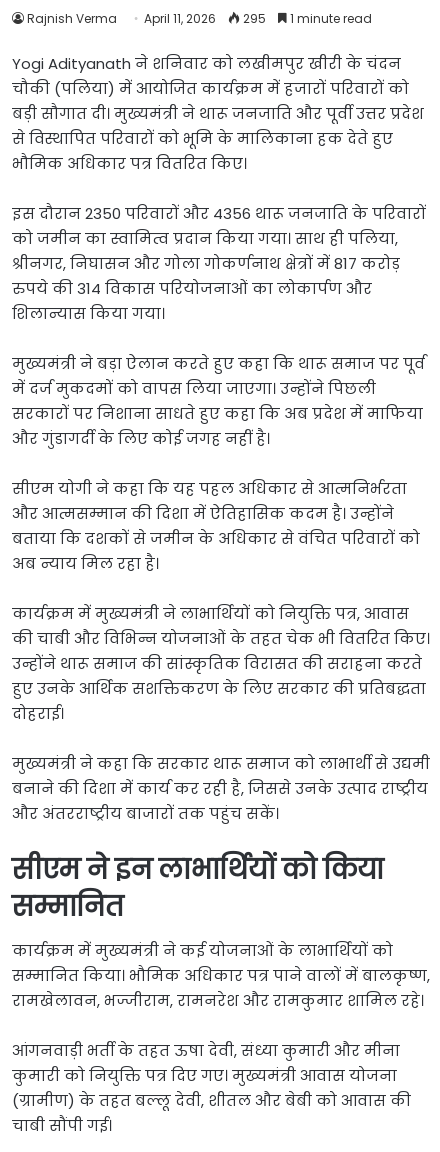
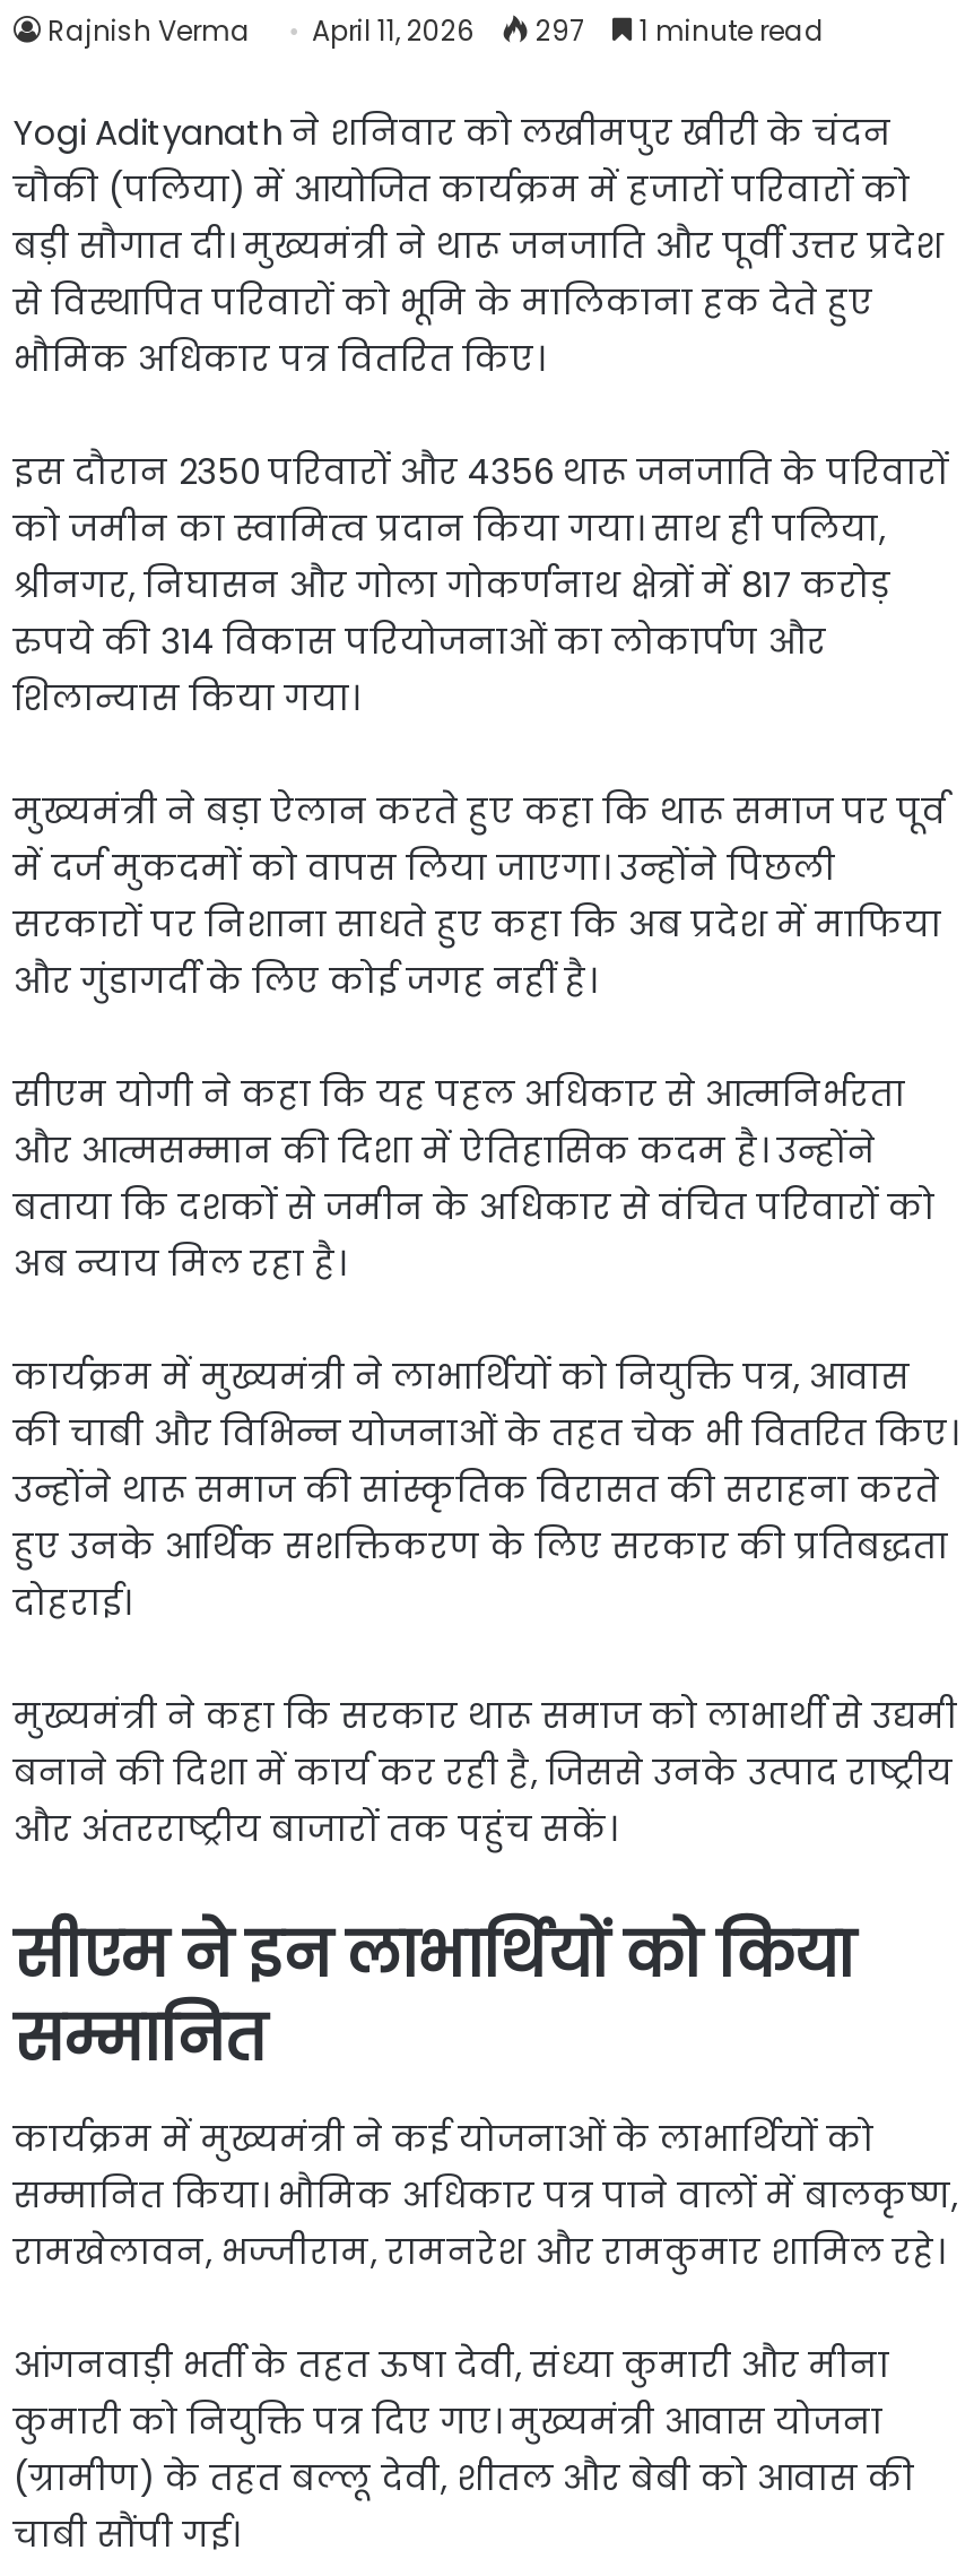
- Rajnish Verma April 11, 2026 295 1 minute read
+ Rajnish Verma April 11, 2026 297 1 minute read
